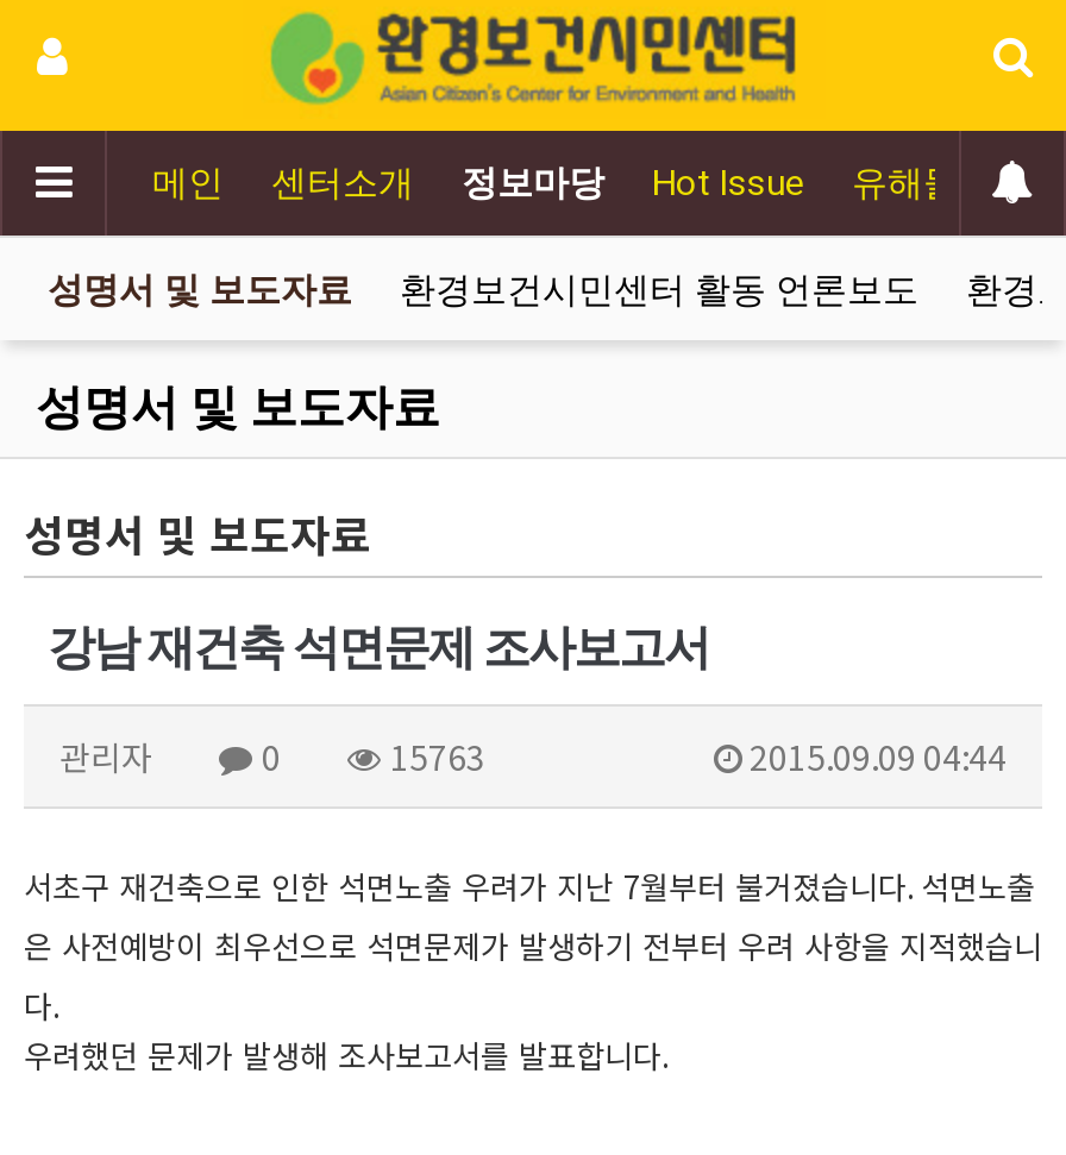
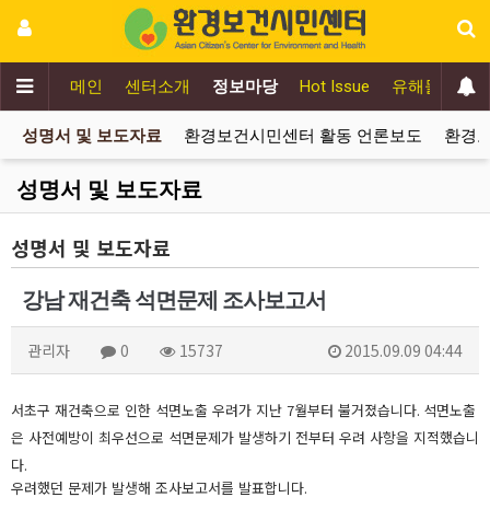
- 0 15763
+ 0 15737
